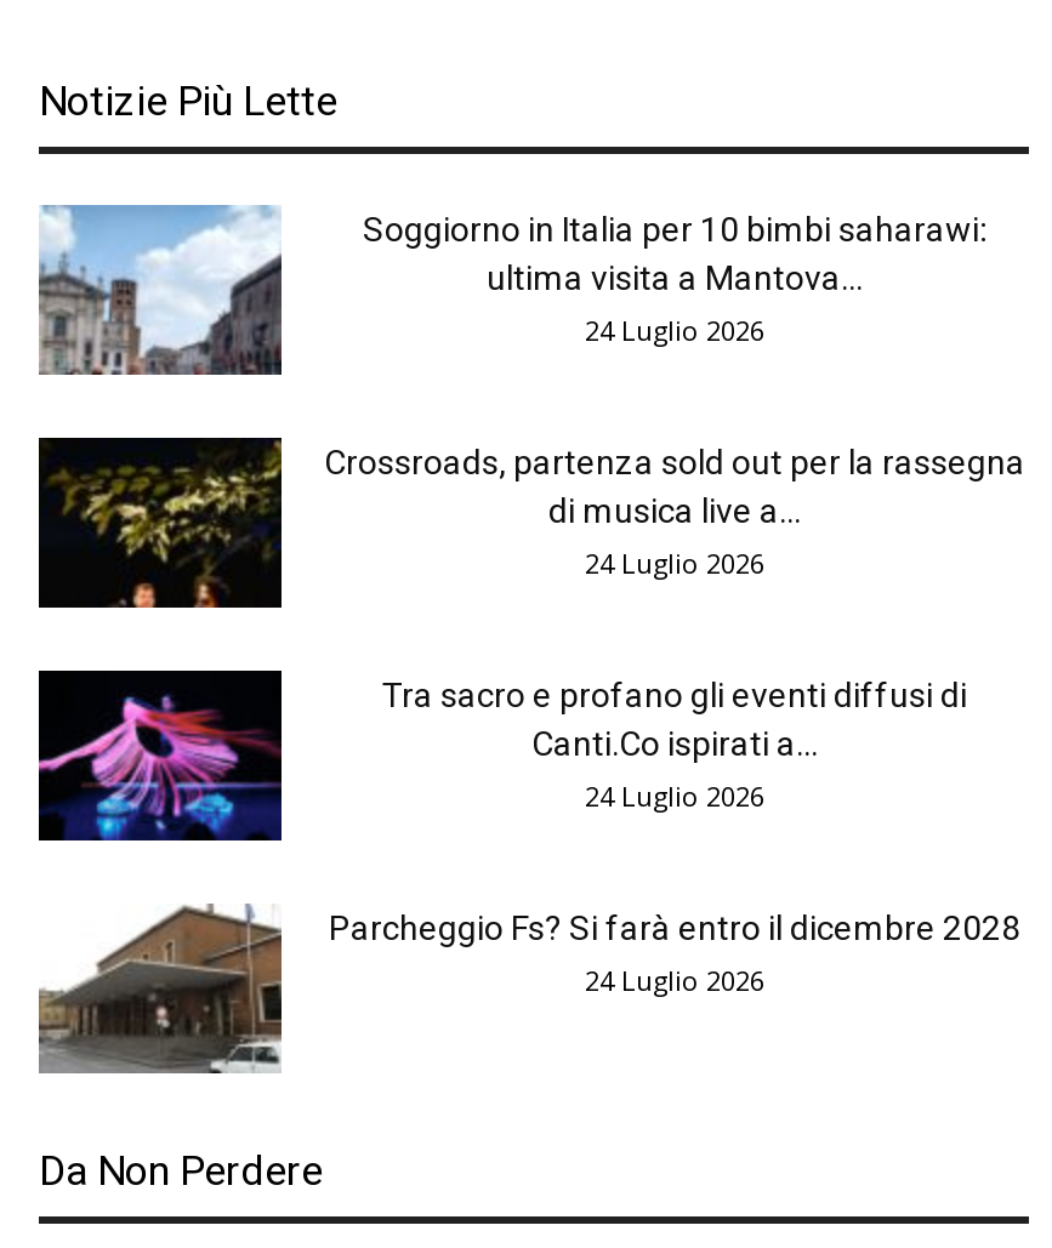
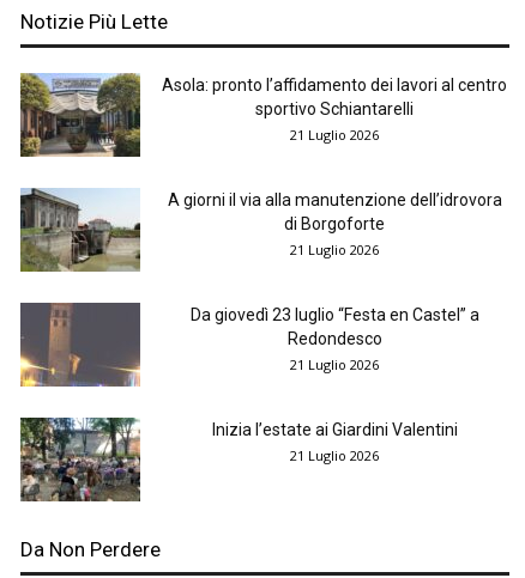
- [image]
- Soggiorno in Italia per 10 bimbi saharawi:
- ultima visita a Mantova...
- 24 Luglio 2026
+ [image]
+ Asola: pronto l’affidamento dei lavori al centro
+ sportivo Schiantarelli
+ 21 Luglio 2026

- [image]
- Crossroads, partenza sold out per la rassegna
- di musica live a...
- 24 Luglio 2026
+ [image]
+ A giorni il via alla manutenzione dell’idrovora
+ di Borgoforte
+ 21 Luglio 2026

- [image]
+ [image]

- Tra sacro e profano gli eventi diffusi di
- Canti.Co ispirati a...
- 24 Luglio 2026
+ Da giovedì 23 luglio “Festa en Castel” a
+ Redondesco
+ 21 Luglio 2026

- [image]
+ [image]

- Parcheggio Fs? Si farà entro il dicembre 2028
- 24 Luglio 2026
+ Inizia l’estate ai Giardini Valentini
+ 21 Luglio 2026
